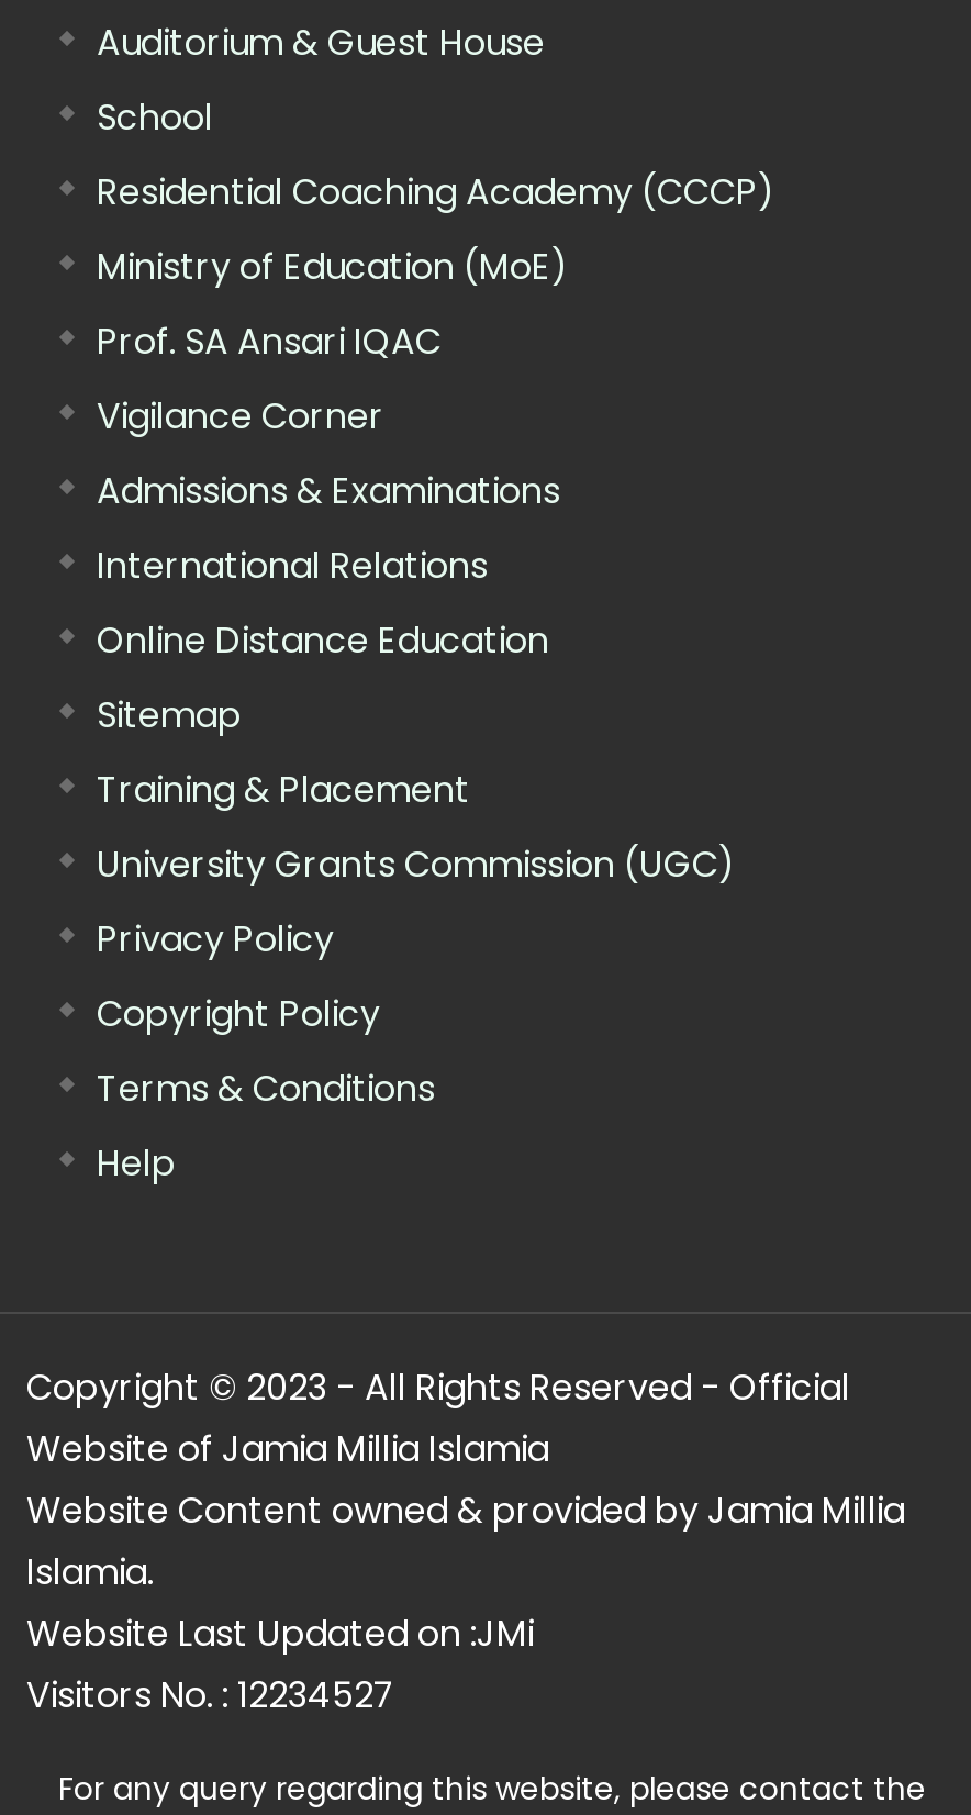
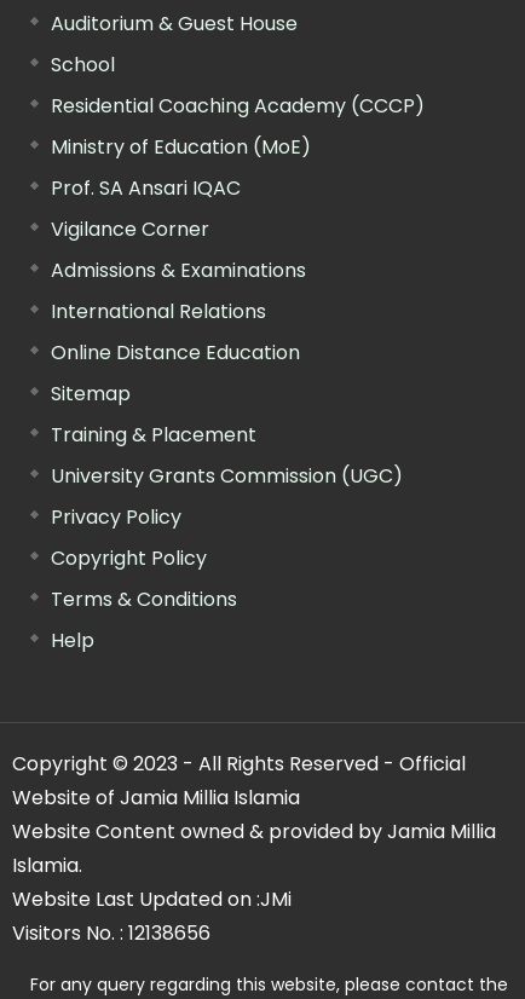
- Visitors No. : 12234527
+ Visitors No. : 12138656
